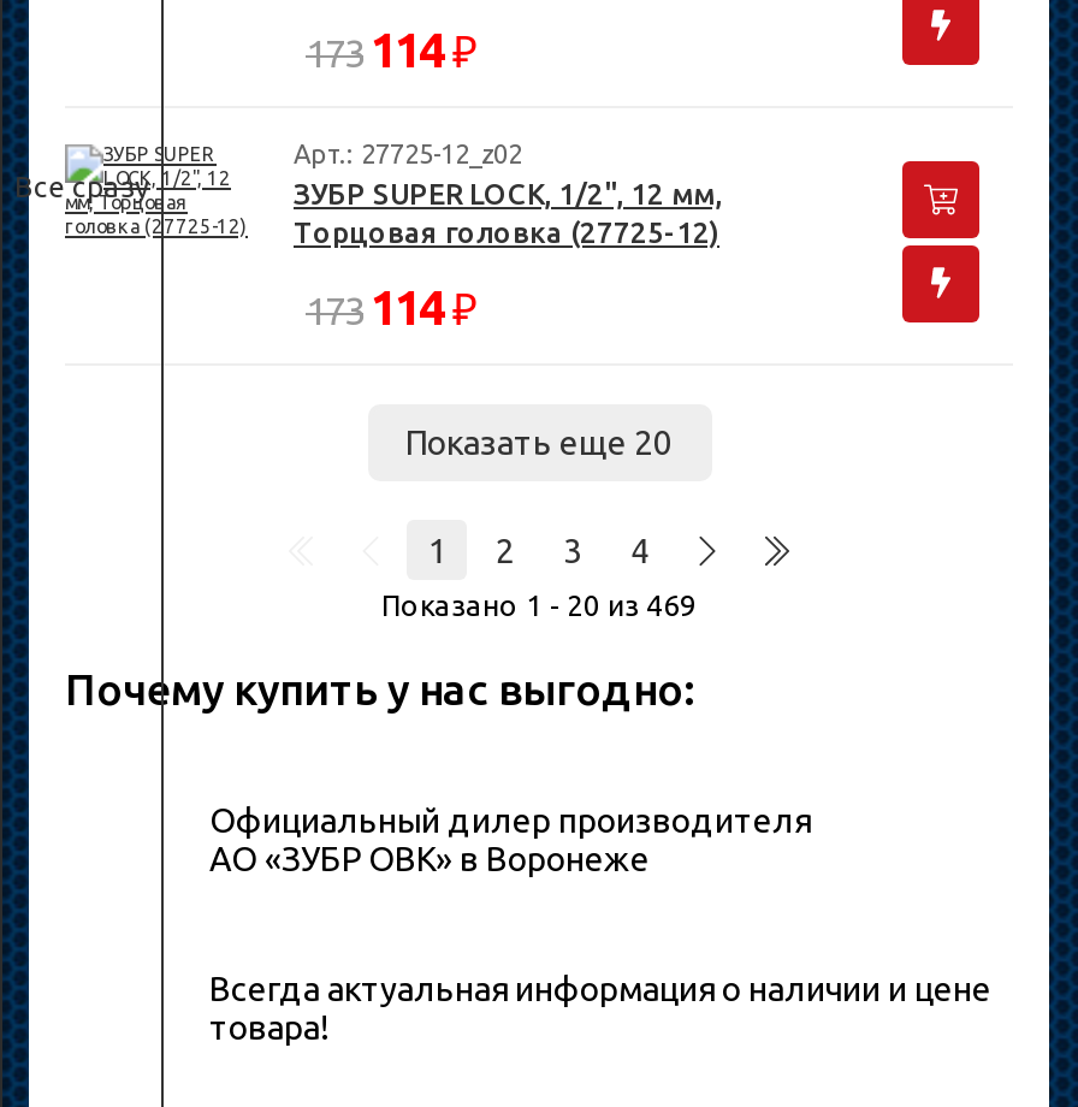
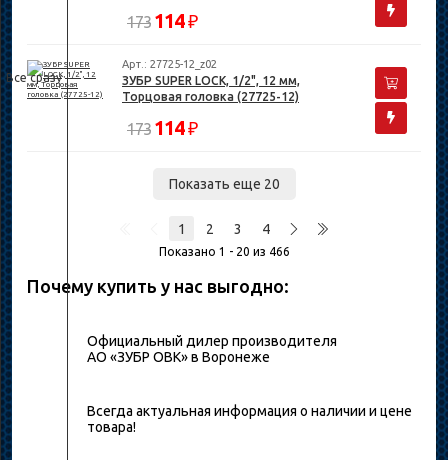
- Показано 1 - 20 из 469
+ Показано 1 - 20 из 466
